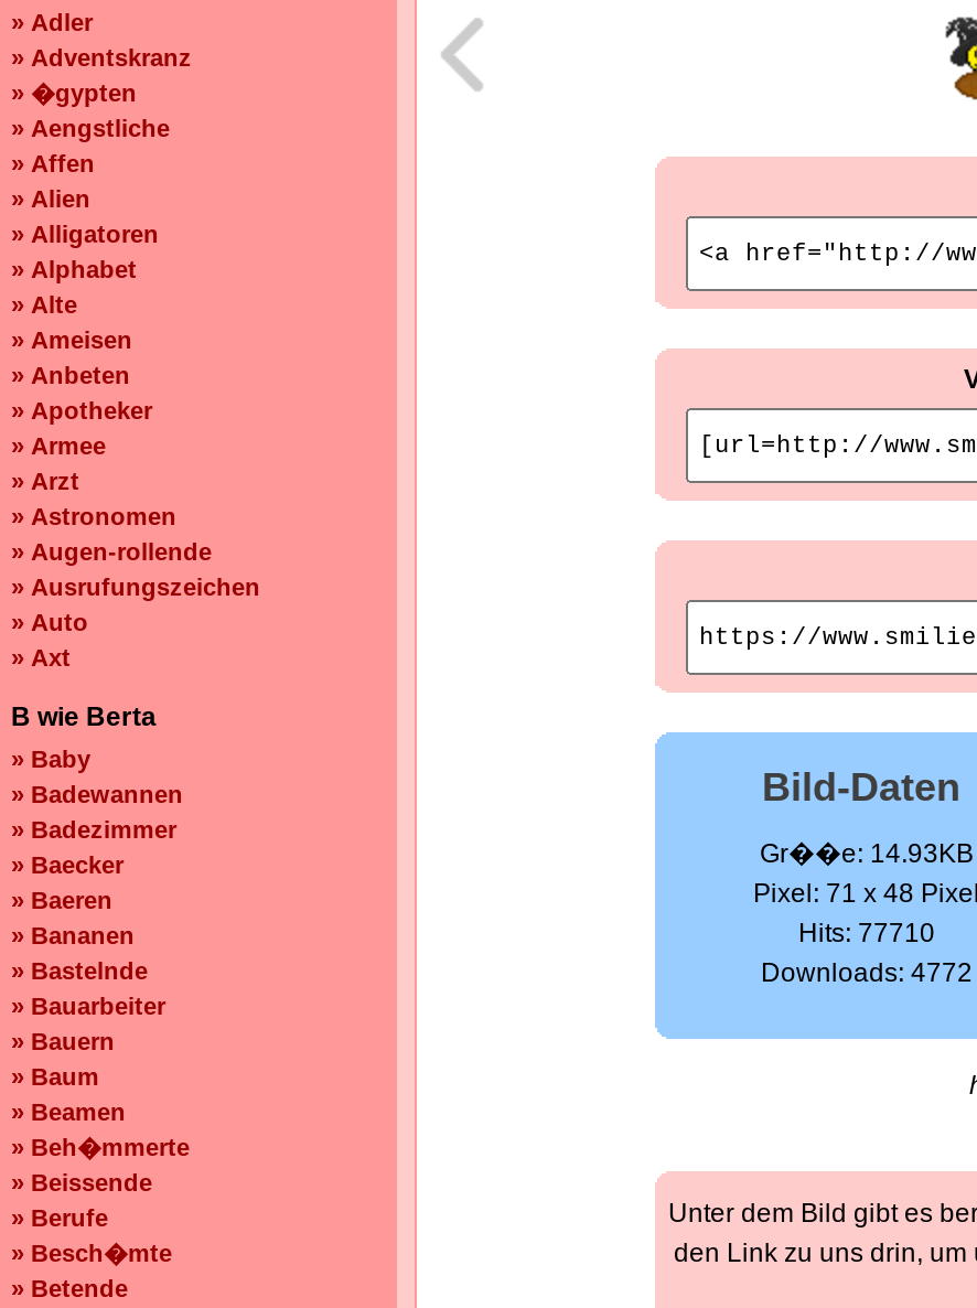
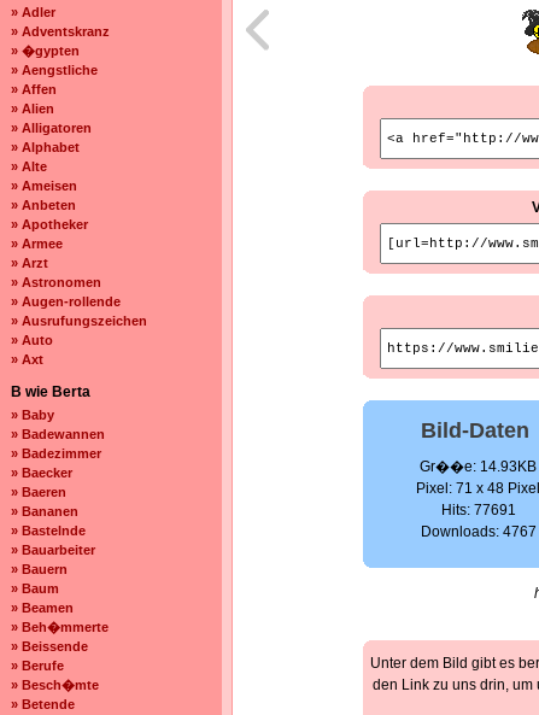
- Hits: 77710
+ Hits: 77691

- Downloads: 4772
+ Downloads: 4767
